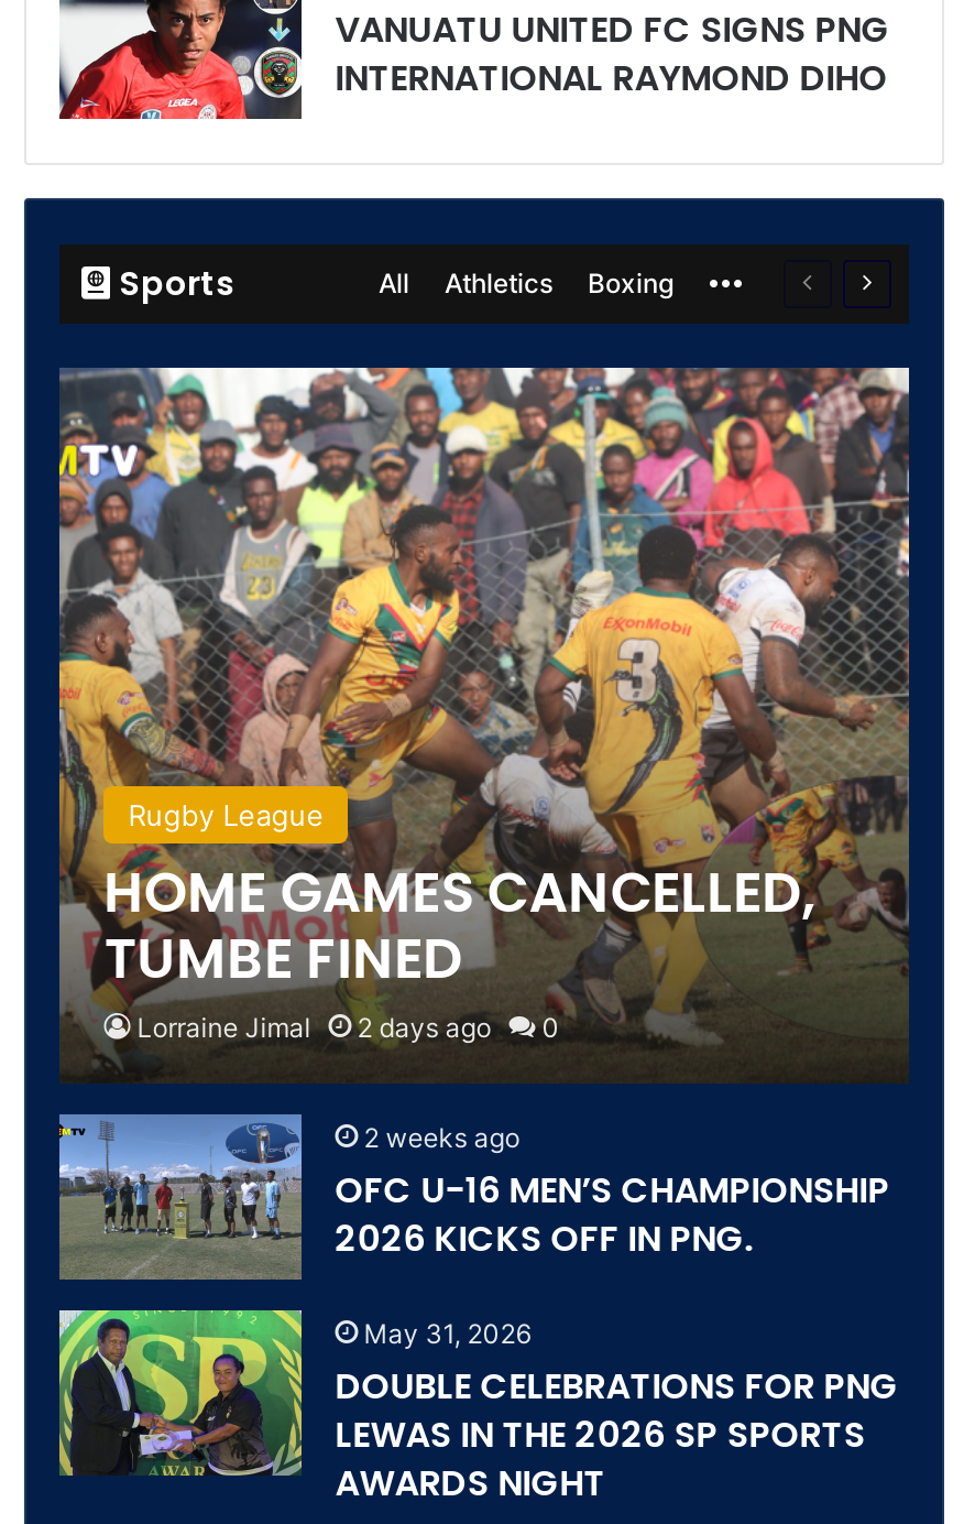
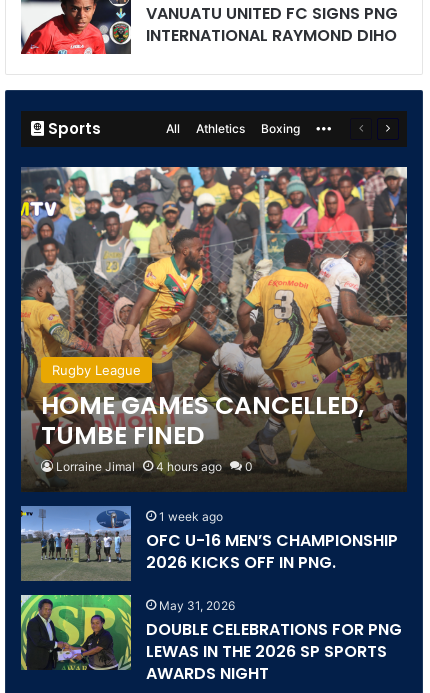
- Lorraine Jimal 2 days ago 0
+ Lorraine Jimal 4 hours ago 0

- 2 weeks ago
+ 1 week ago
